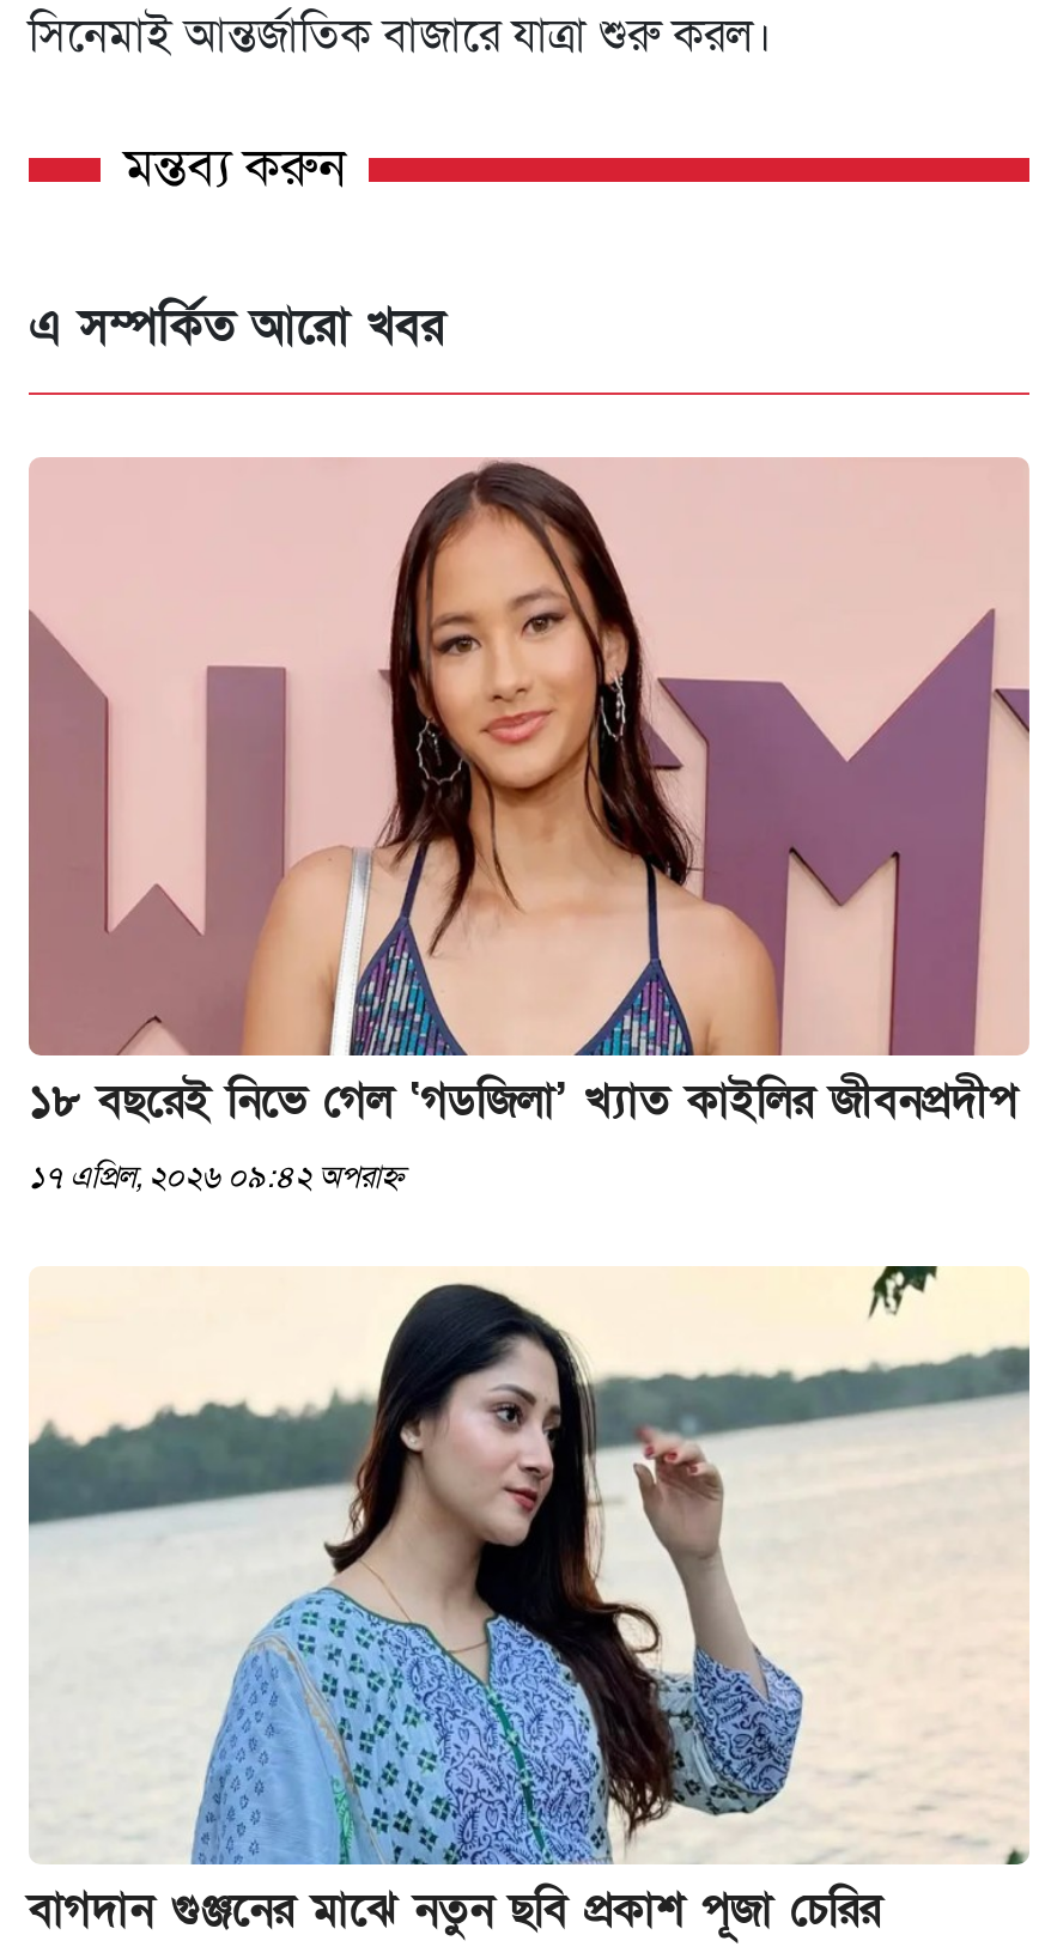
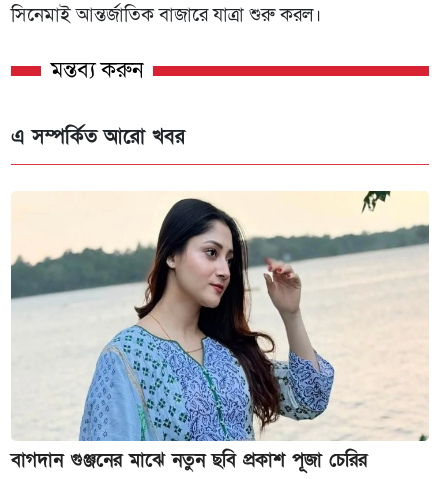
- [image]
- ১৮ বছরেই নিভে গেল ‘গডজিলা’ খ্যাত কাইলির জীবনপ্রদীপ
- ১৭ এপ্রিল, ২০২৬ ০৯:৪২ অপরাহ্ন
